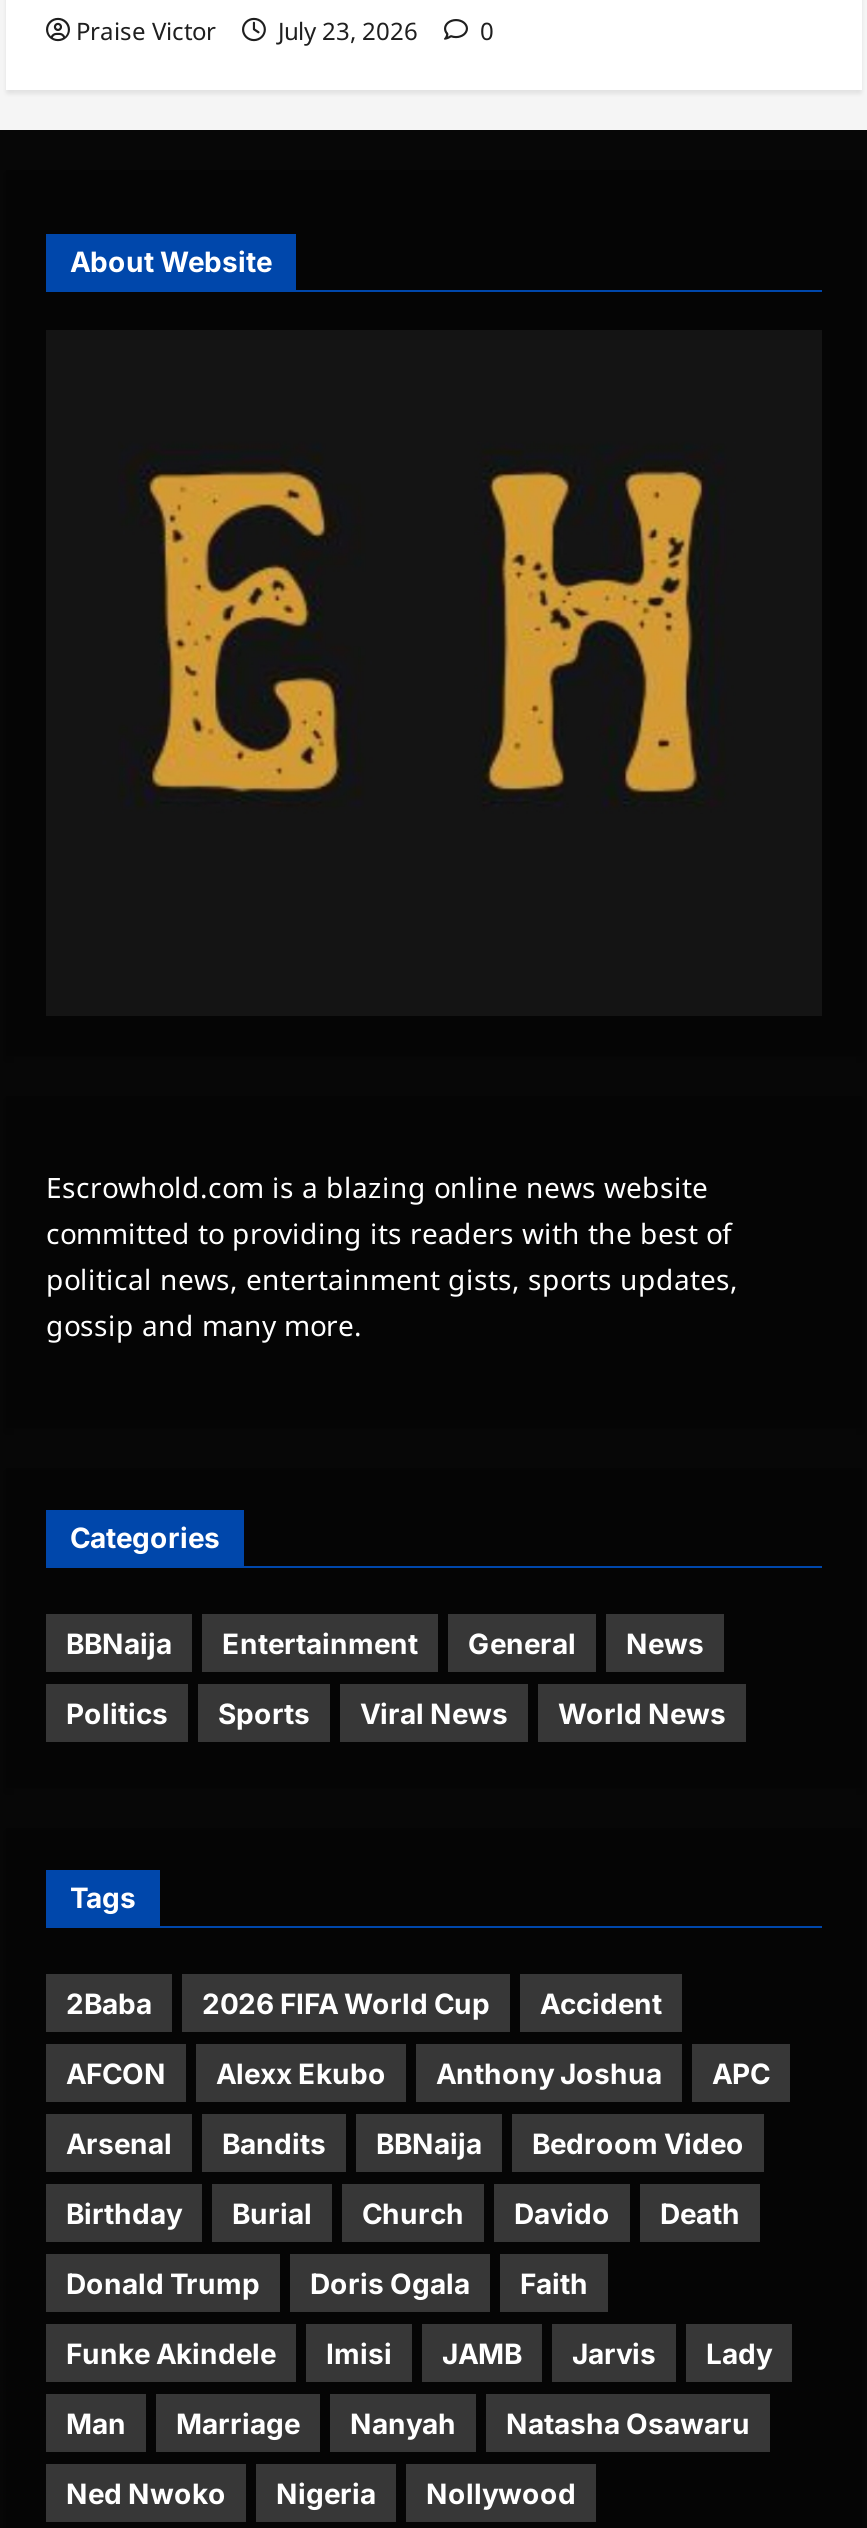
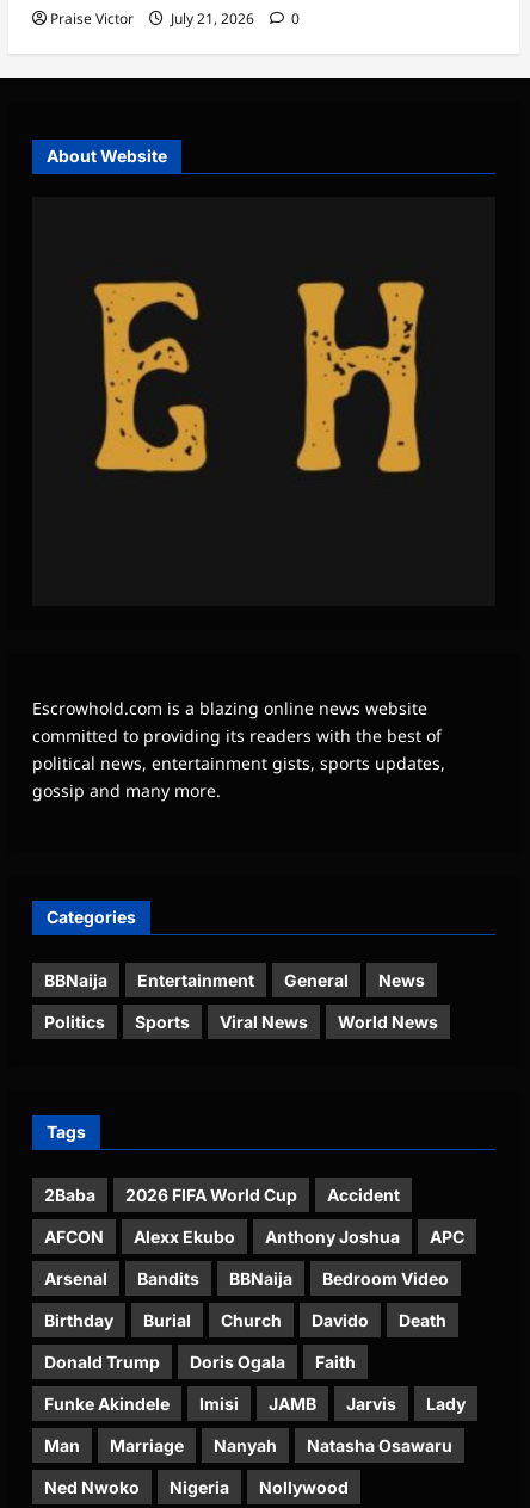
- Praise Victor July 23, 2026 0
+ Praise Victor July 21, 2026 0
